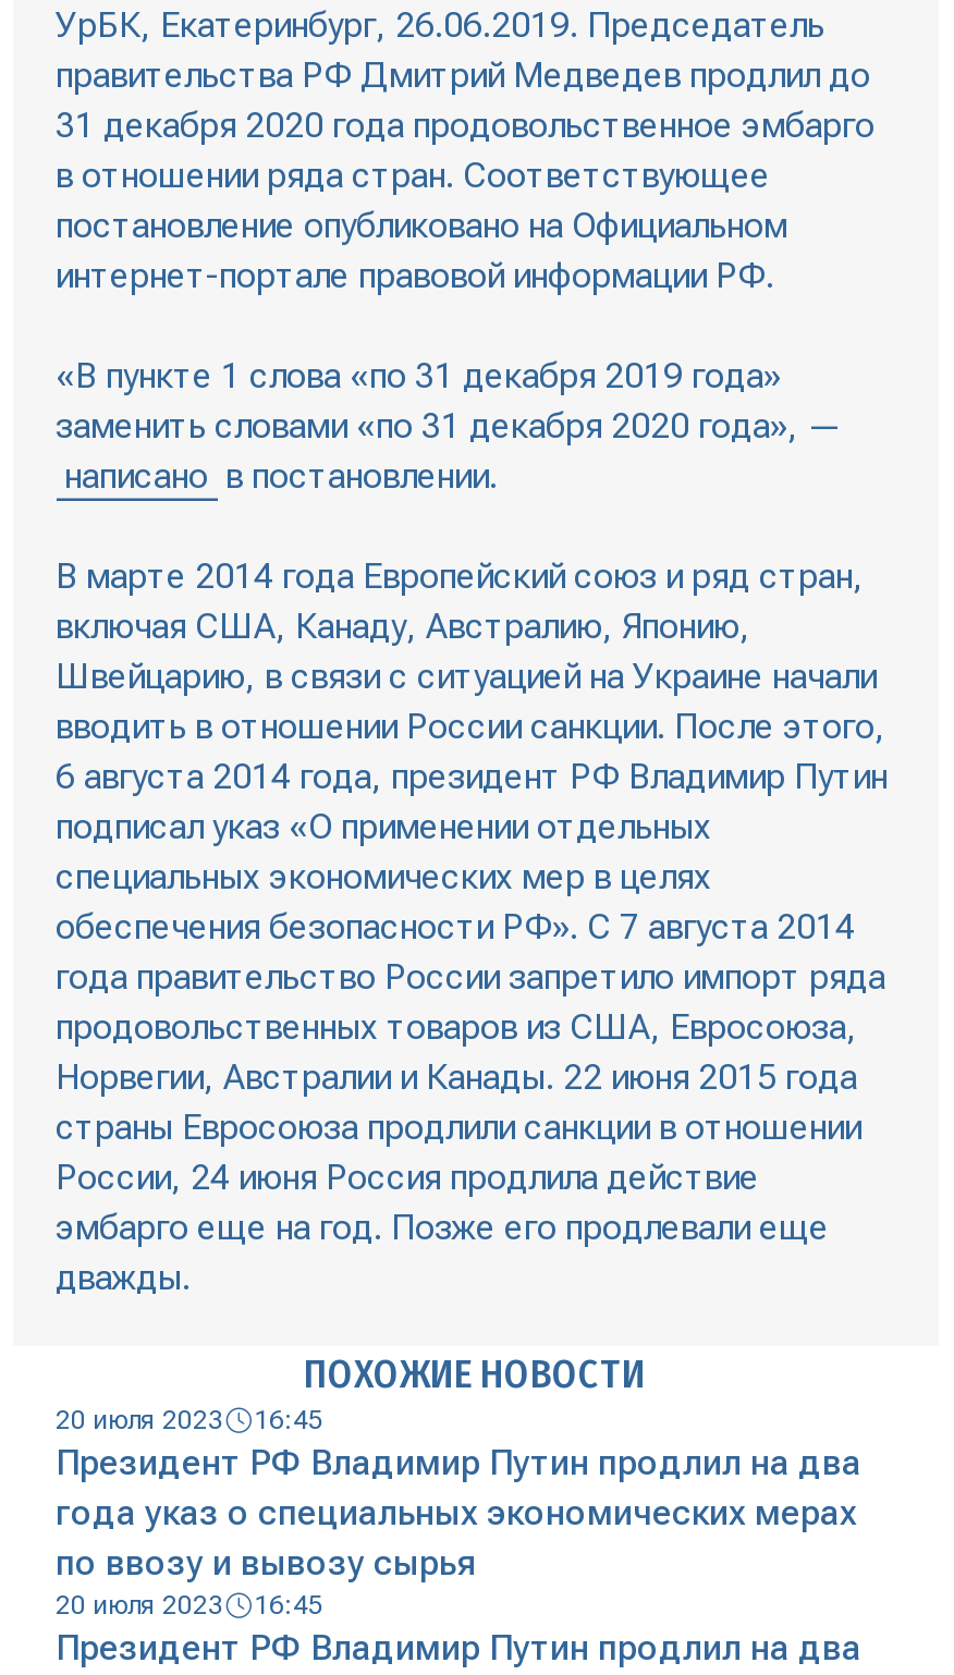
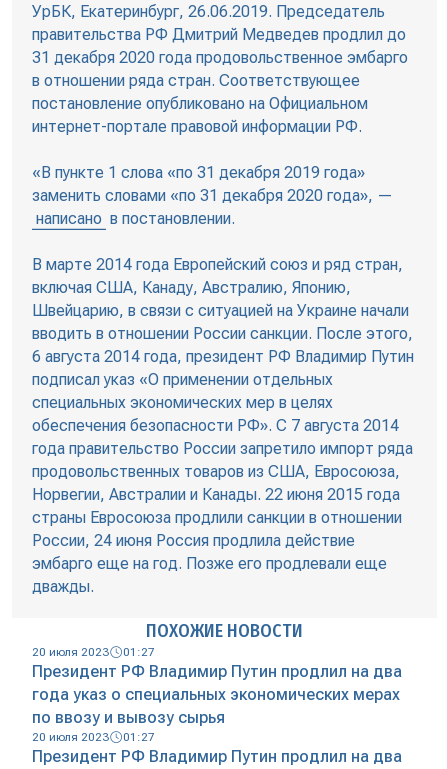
- 20 июля 2023 16:45
+ 20 июля 2023 01:27

- 20 июля 2023 16:45
+ 20 июля 2023 01:27
